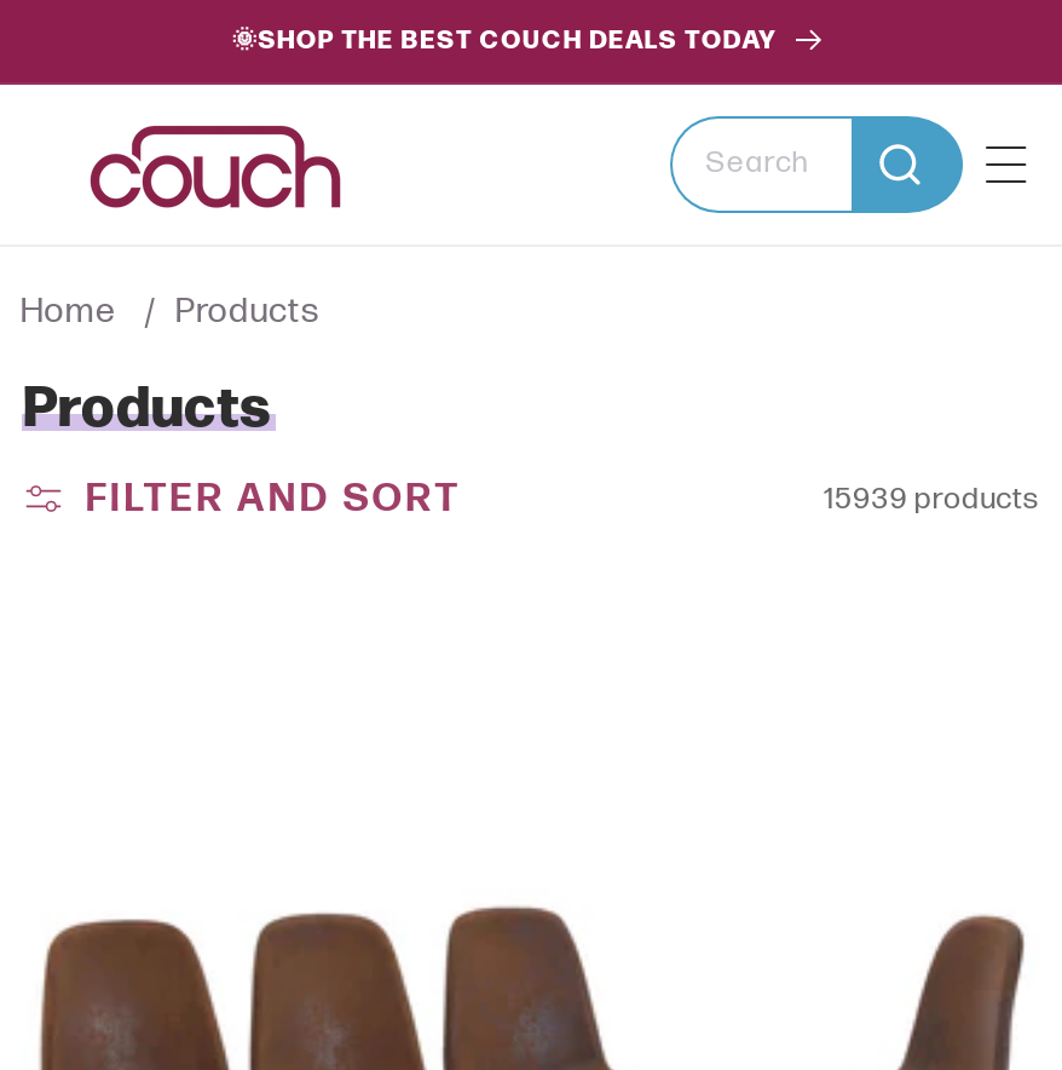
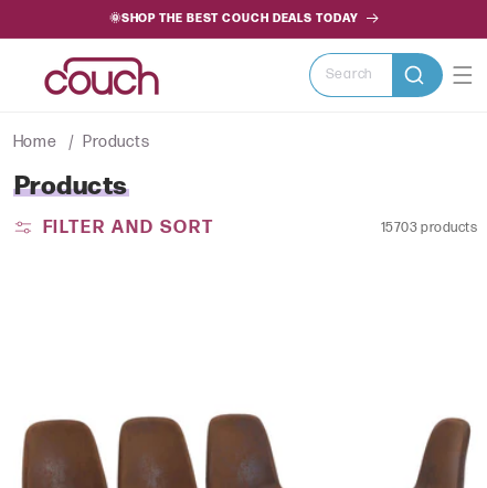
- 15939 products
+ 15703 products
